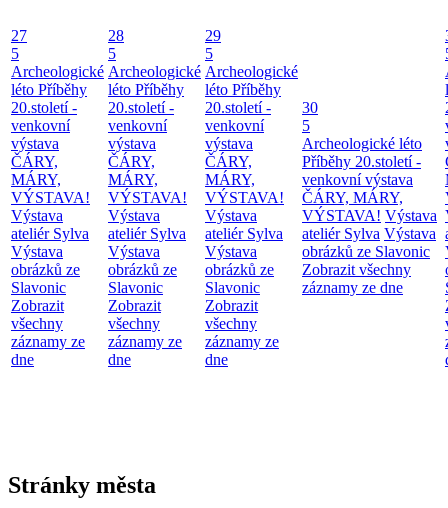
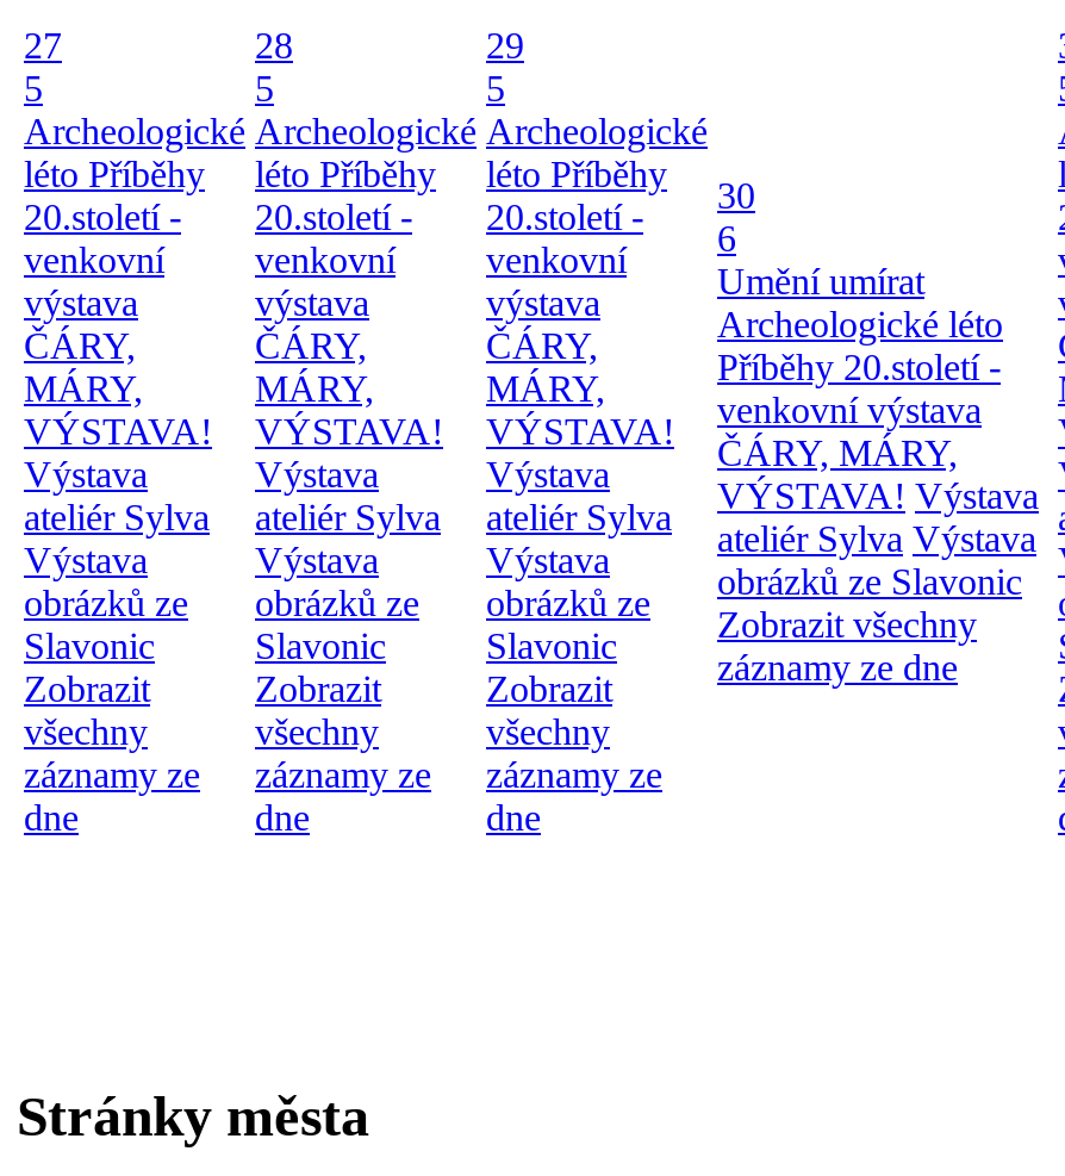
- 5
+ 6
+ Umění umírat
